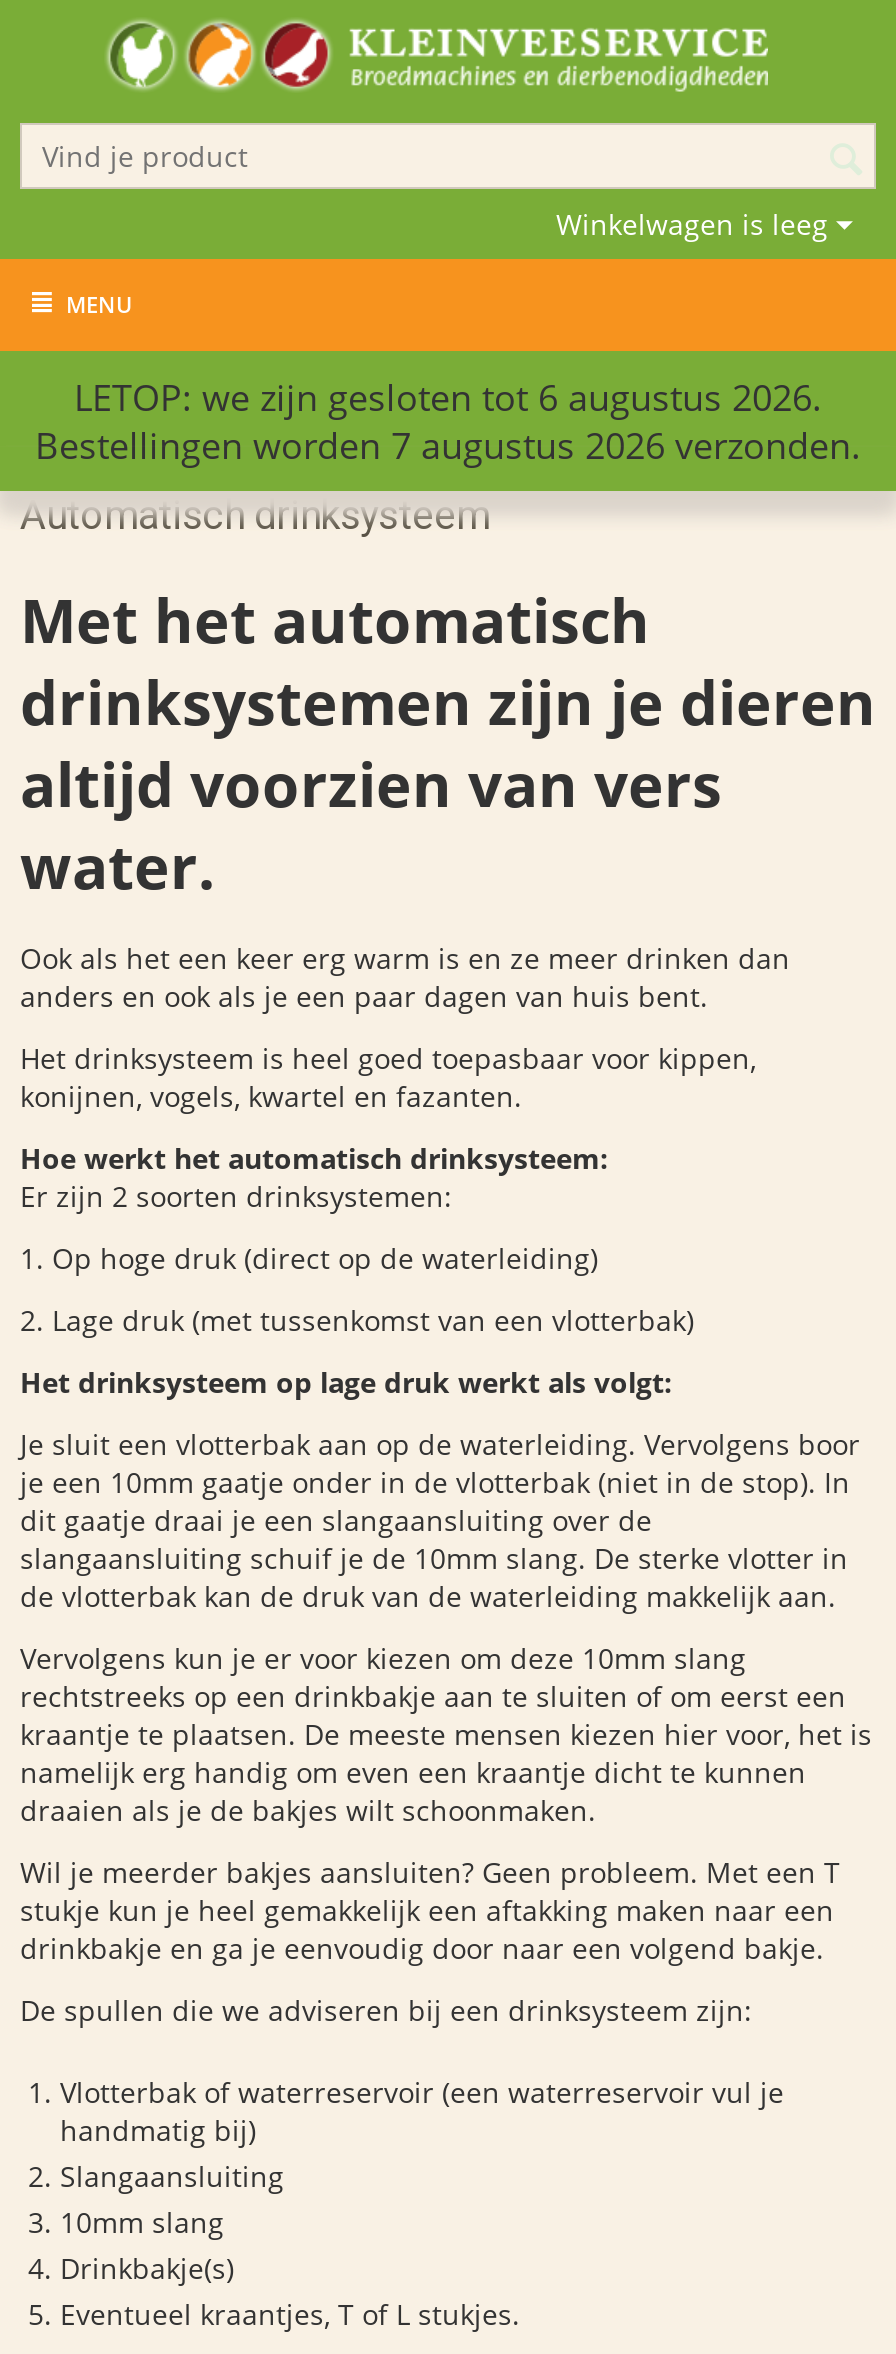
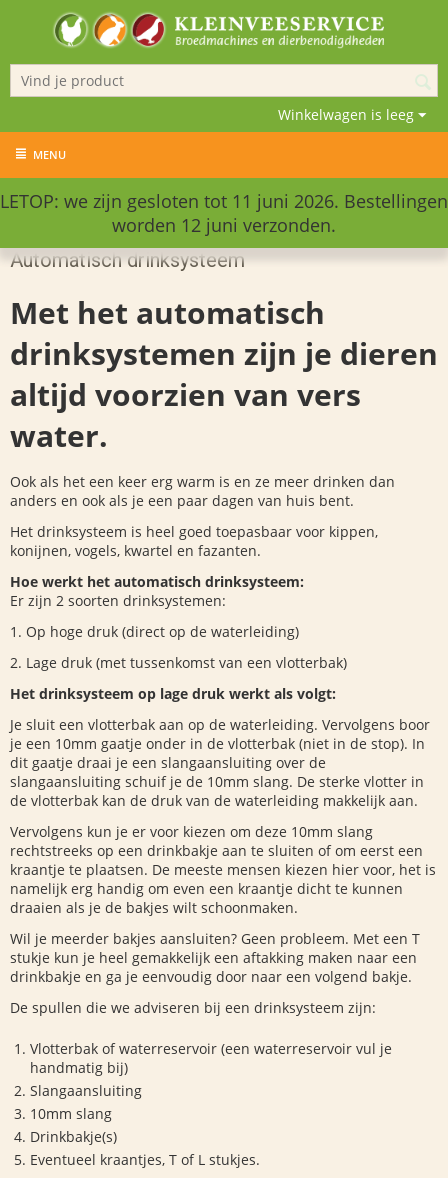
- LETOP: we zijn gesloten tot 6 augustus 2026.
- Bestellingen worden 7 augustus 2026 verzonden.
+ LETOP: we zijn gesloten tot 11 juni 2026. Bestellingen
+ worden 12 juni verzonden.
